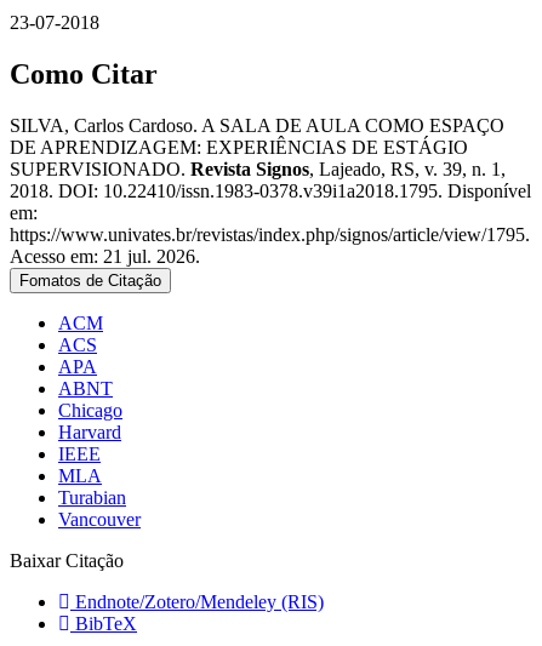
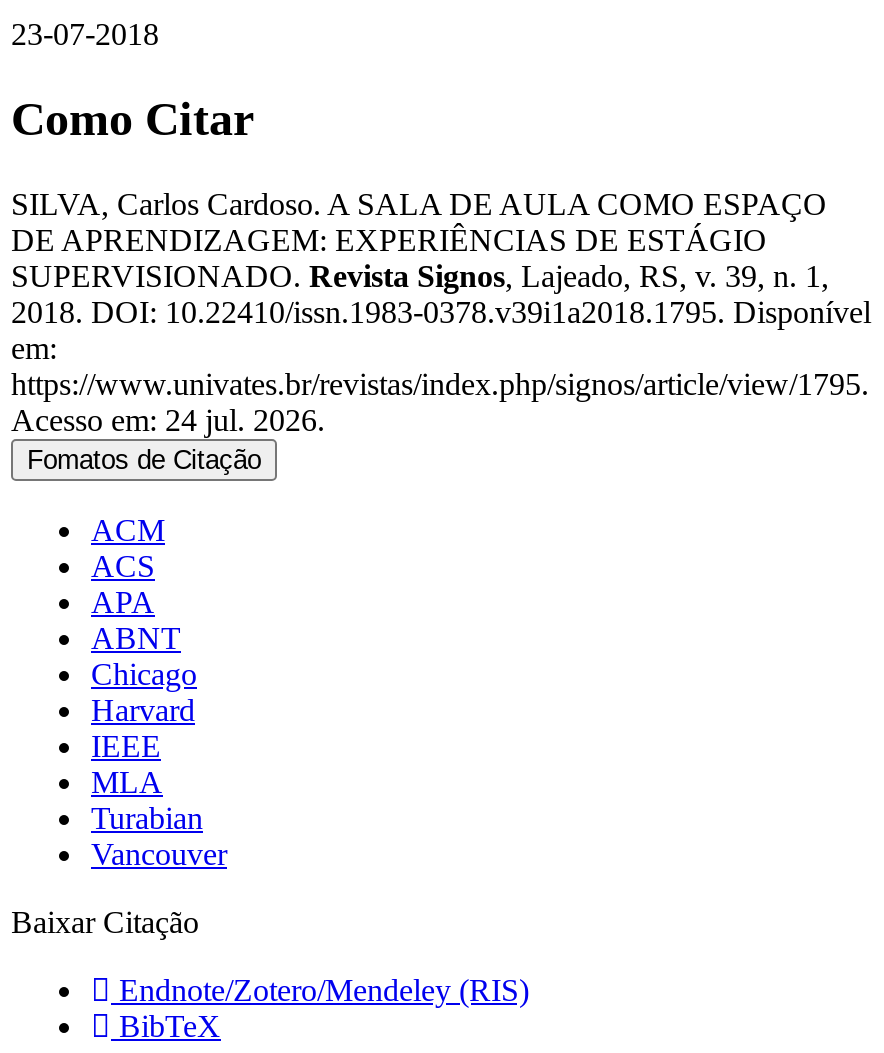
- Acesso em: 21 jul. 2026.
+ Acesso em: 24 jul. 2026.
